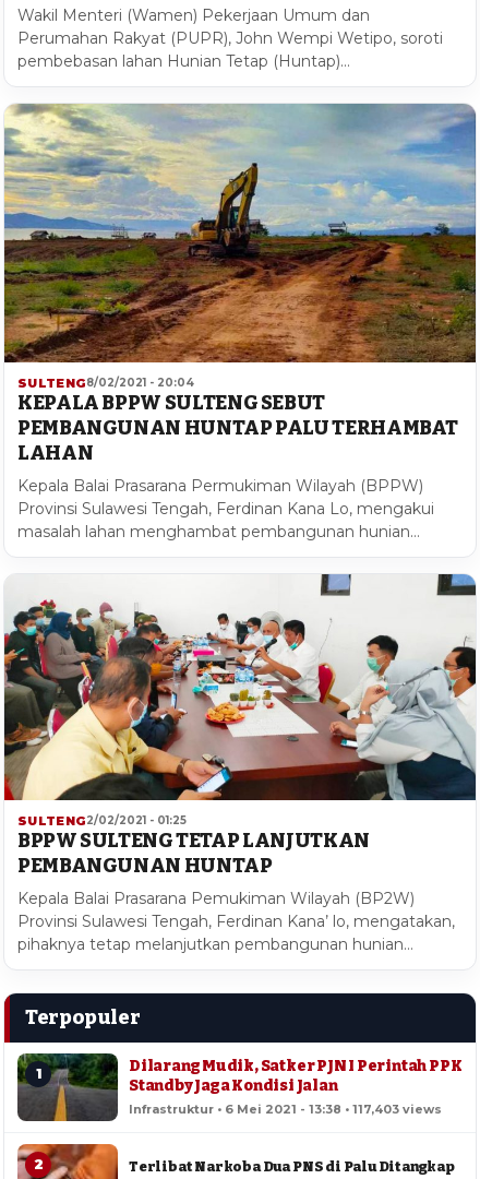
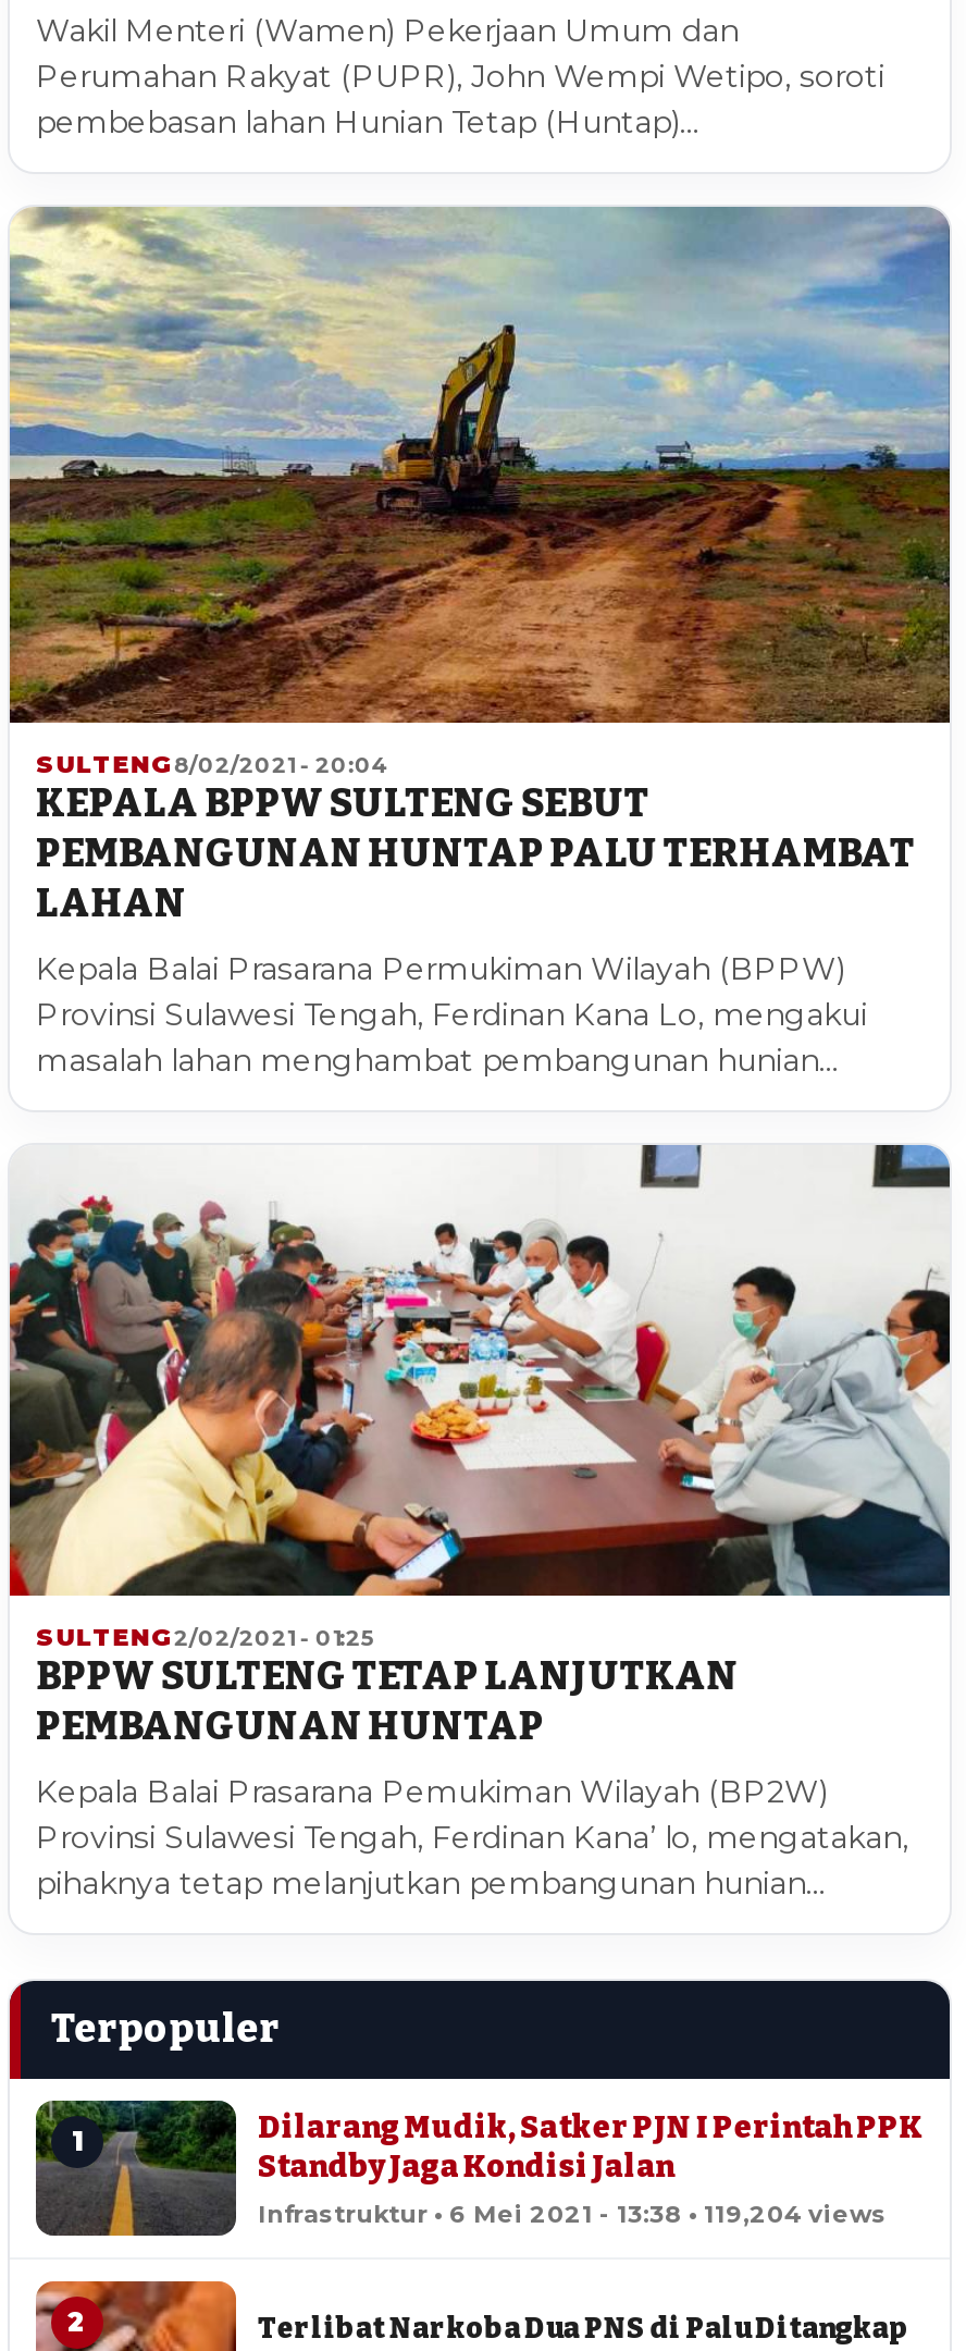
- Infrastruktur • 6 Mei 2021 - 13:38 • 117,403 views
+ Infrastruktur • 6 Mei 2021 - 13:38 • 119,204 views
